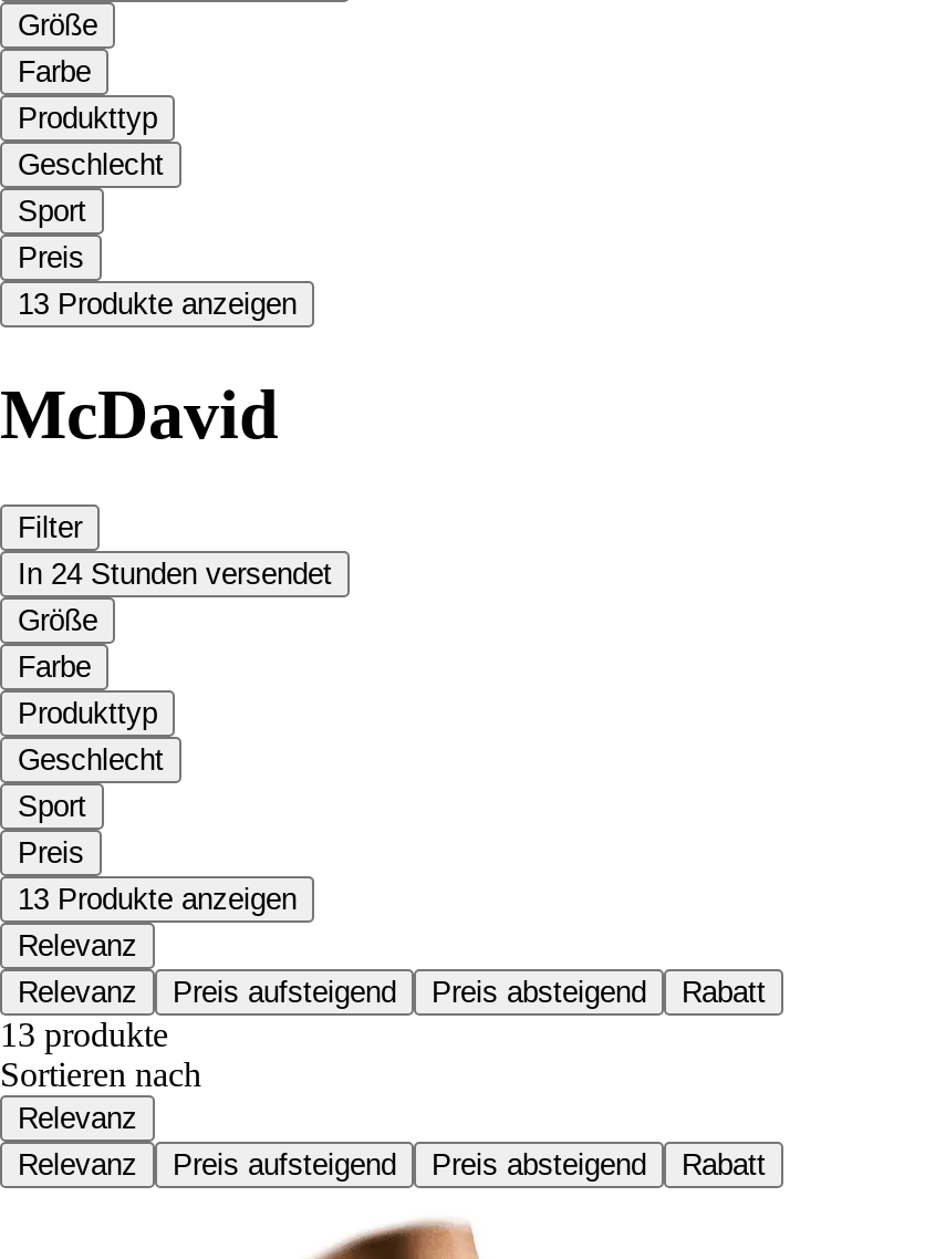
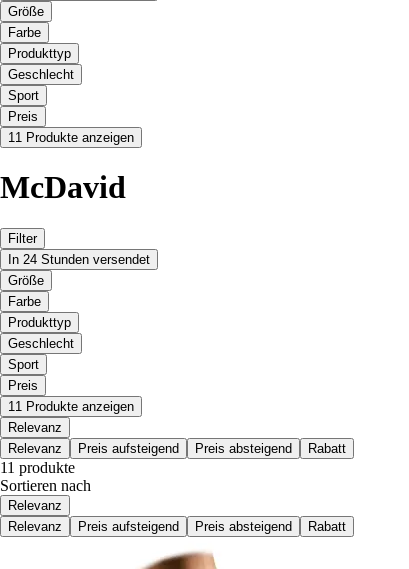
- 13 Produkte anzeigen
+ 11 Produkte anzeigen

- 13 Produkte anzeigen
+ 11 Produkte anzeigen

- 13 produkte
+ 11 produkte
